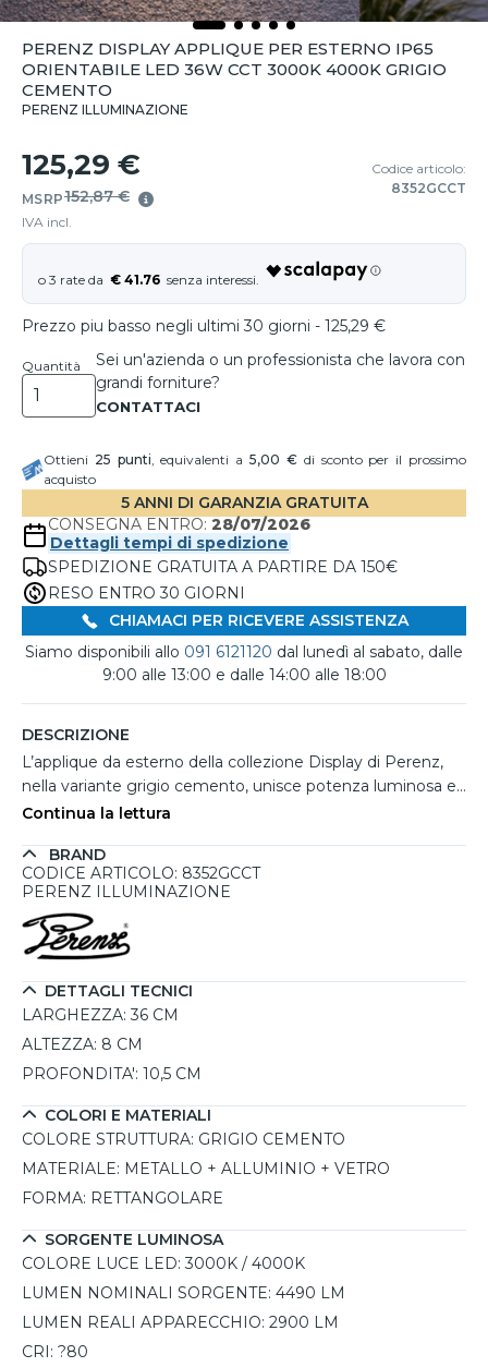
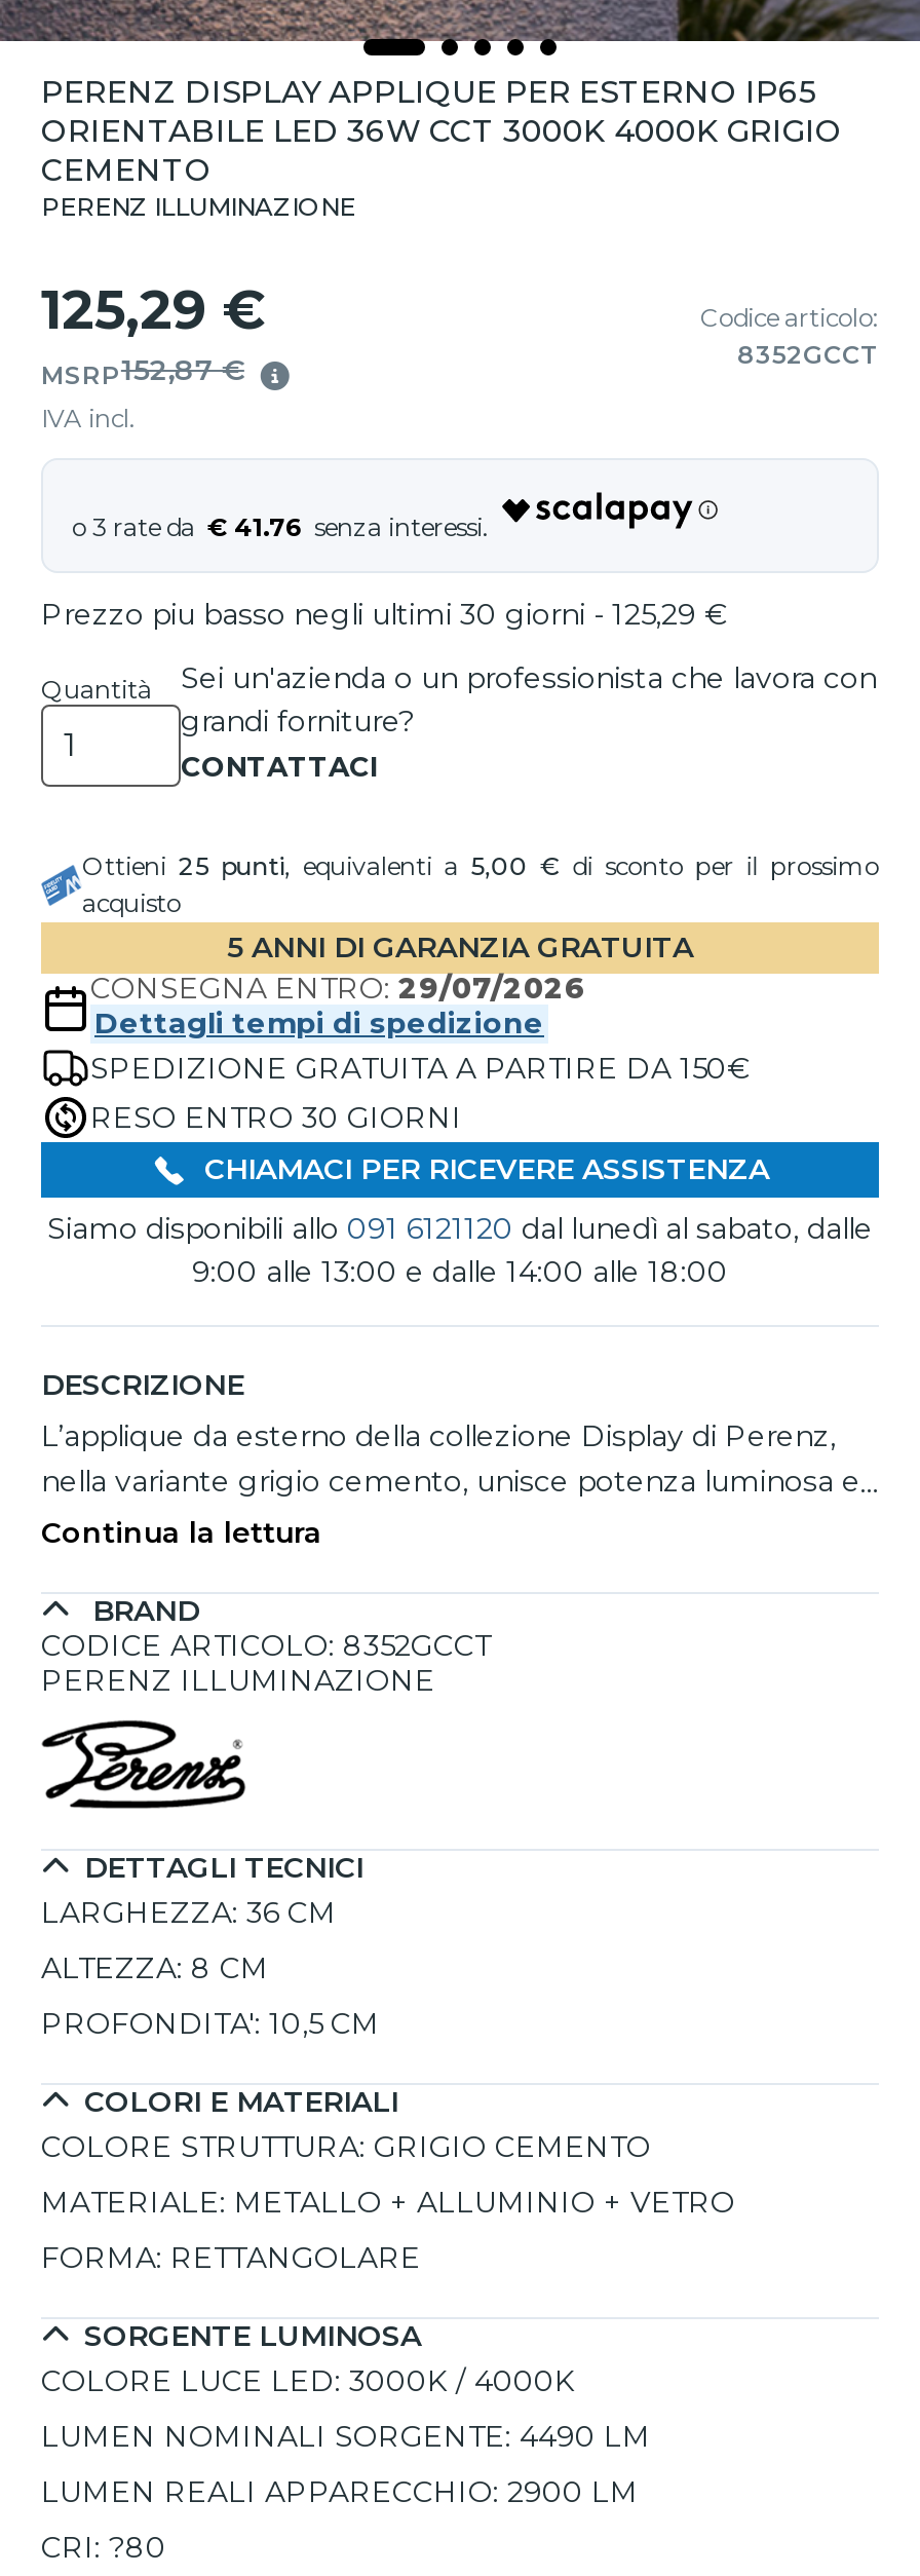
- CONSEGNA ENTRO: 28/07/2026
+ CONSEGNA ENTRO: 29/07/2026
